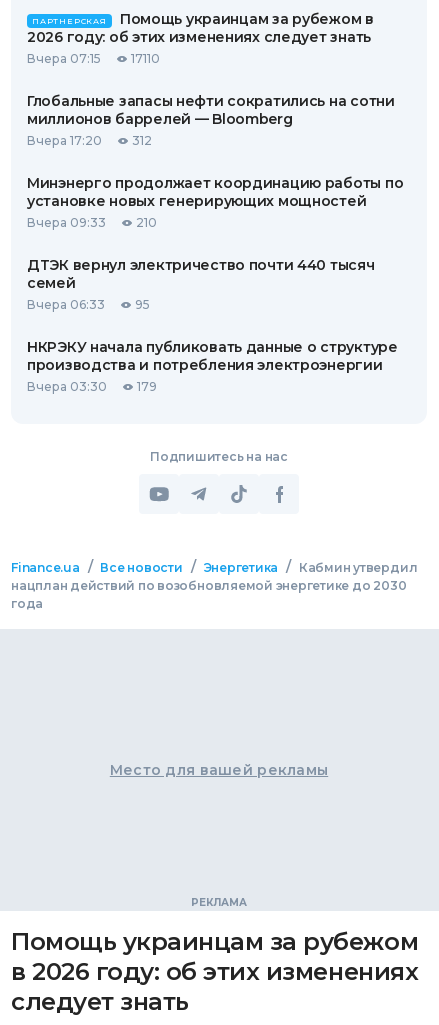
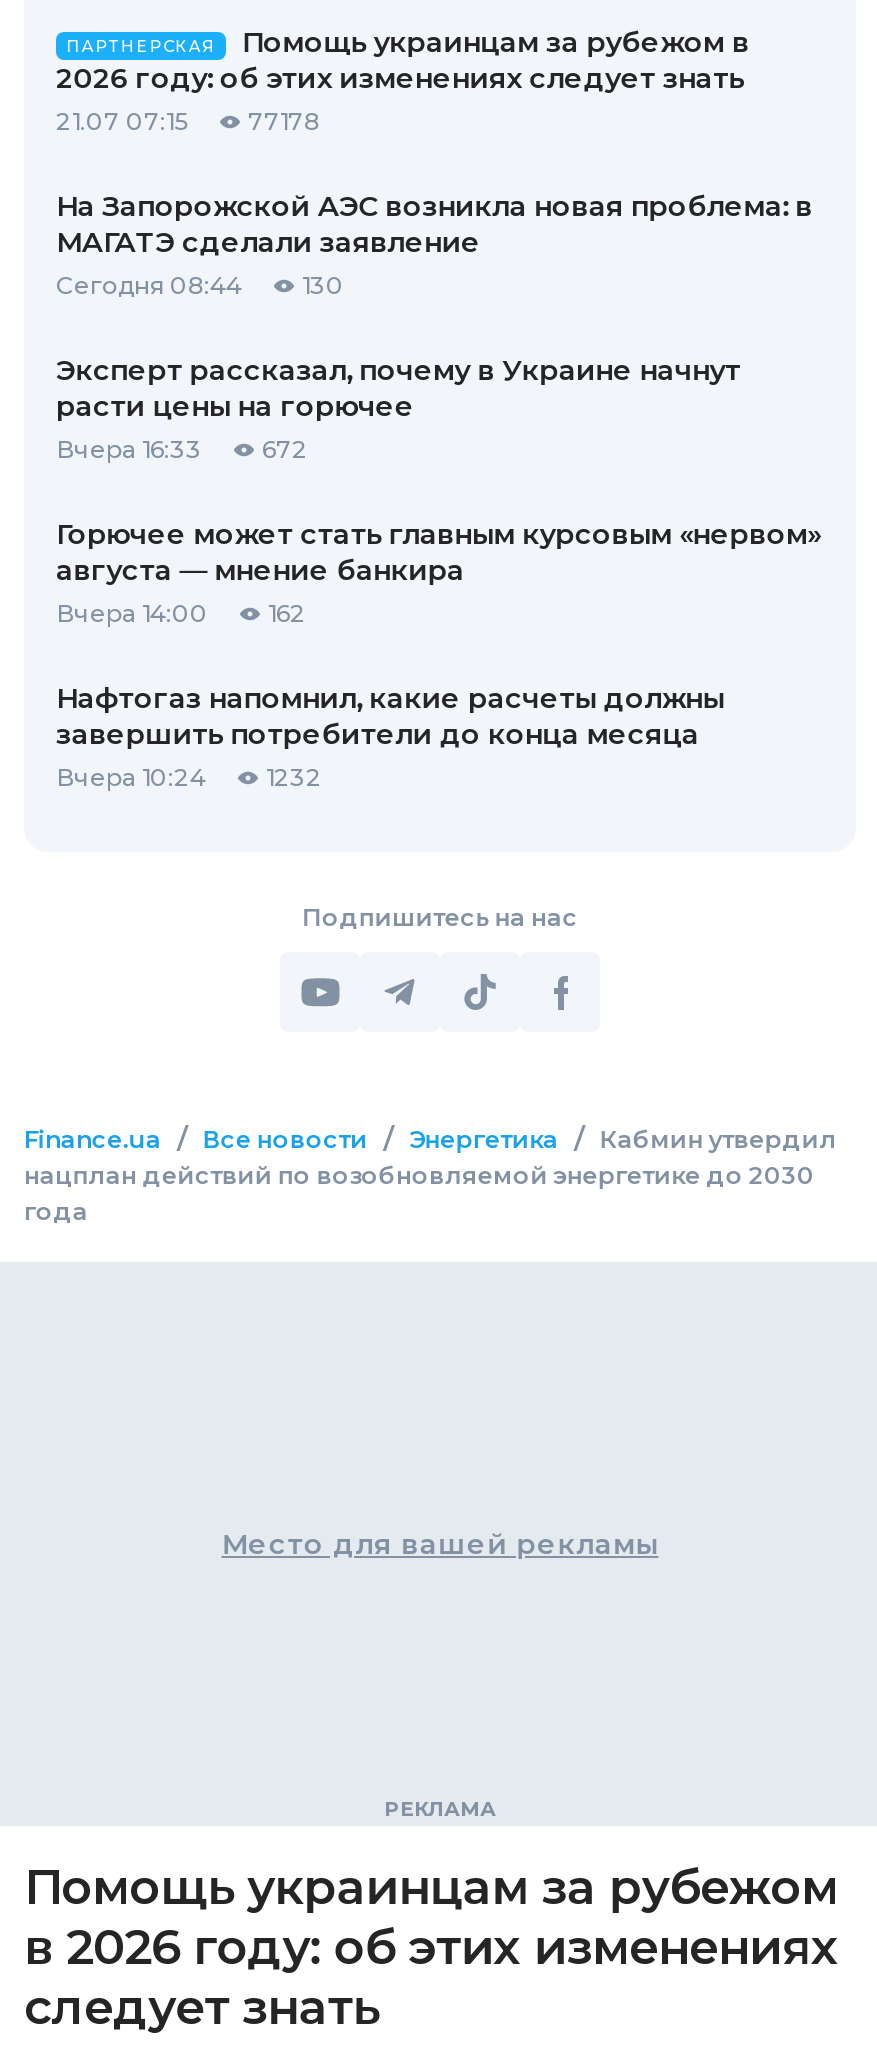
- Вчера 07:15
- 17110
+ 21.07 07:15
+ 77178

- Глобальные запасы нефти сократились на сотни
- миллионов баррелей — Bloomberg
- Вчера 17:20
- 312
+ На Запорожской АЭС возникла новая проблема: в
+ МАГАТЭ сделали заявление
+ Сегодня 08:44
+ 130

- Минэнерго продолжает координацию работы по
- установке новых генерирующих мощностей
- Вчера 09:33
- 210
+ Эксперт рассказал, почему в Украине начнут
+ расти цены на горючее
+ Вчера 16:33
+ 672

- ДТЭК вернул электричество почти 440 тысяч
- семей
- Вчера 06:33
- 95
+ Горючее может стать главным курсовым «нервом»
+ августа — мнение банкира
+ Вчера 14:00
+ 162

- НКРЭКУ начала публиковать данные о структуре
- производства и потребления электроэнергии
- Вчера 03:30
- 179
+ Нафтогаз напомнил, какие расчеты должны
+ завершить потребители до конца месяца
+ Вчера 10:24
+ 1232
